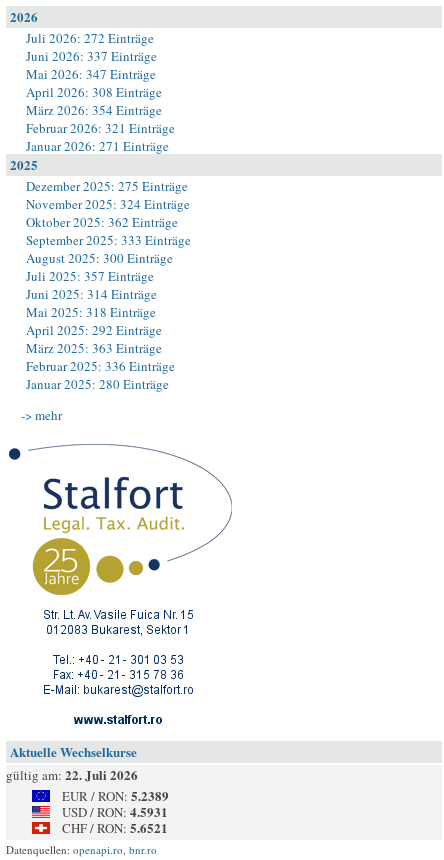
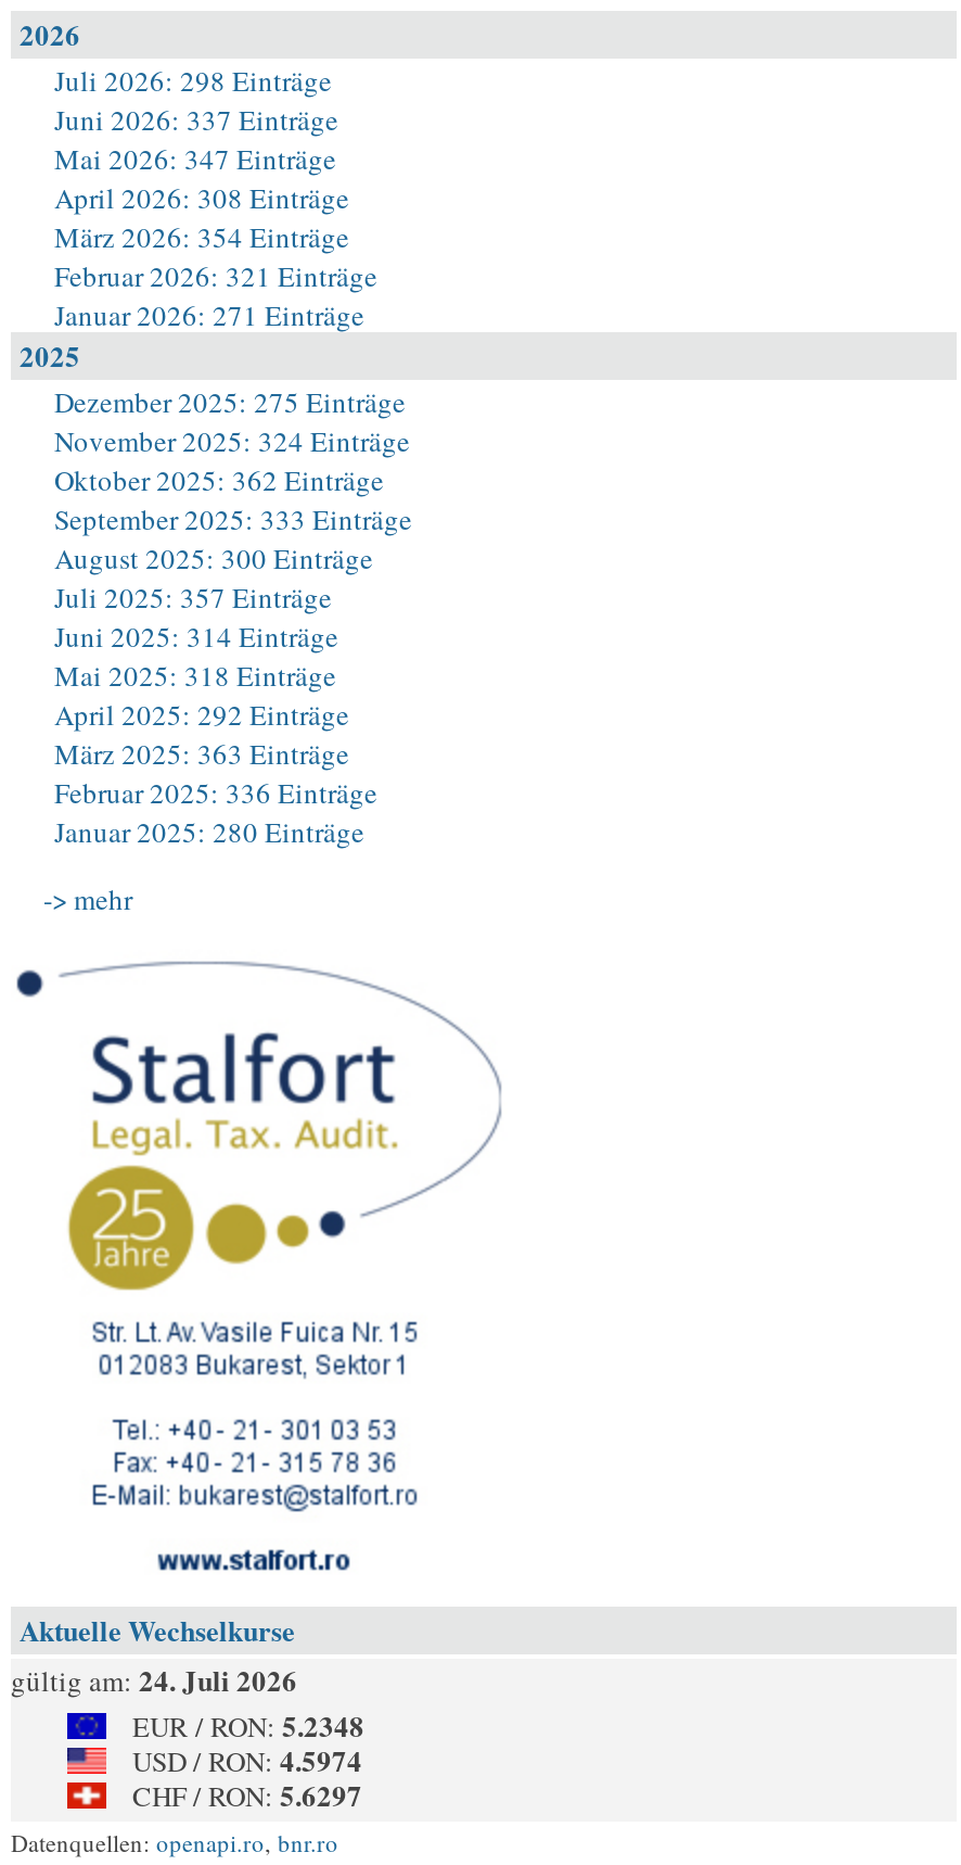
- Juli 2026: 272 Einträge
+ Juli 2026: 298 Einträge

- gültig am: 22. Juli 2026
+ gültig am: 24. Juli 2026

- EUR / RON: 5.2389
+ EUR / RON: 5.2348

- USD / RON: 4.5931
+ USD / RON: 4.5974

- CHF / RON: 5.6521
+ CHF / RON: 5.6297
